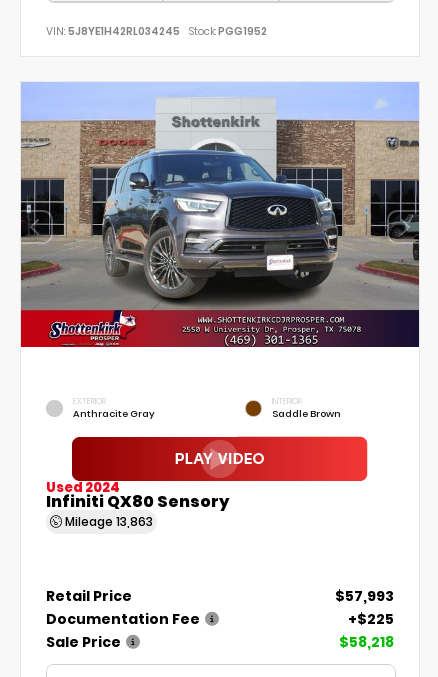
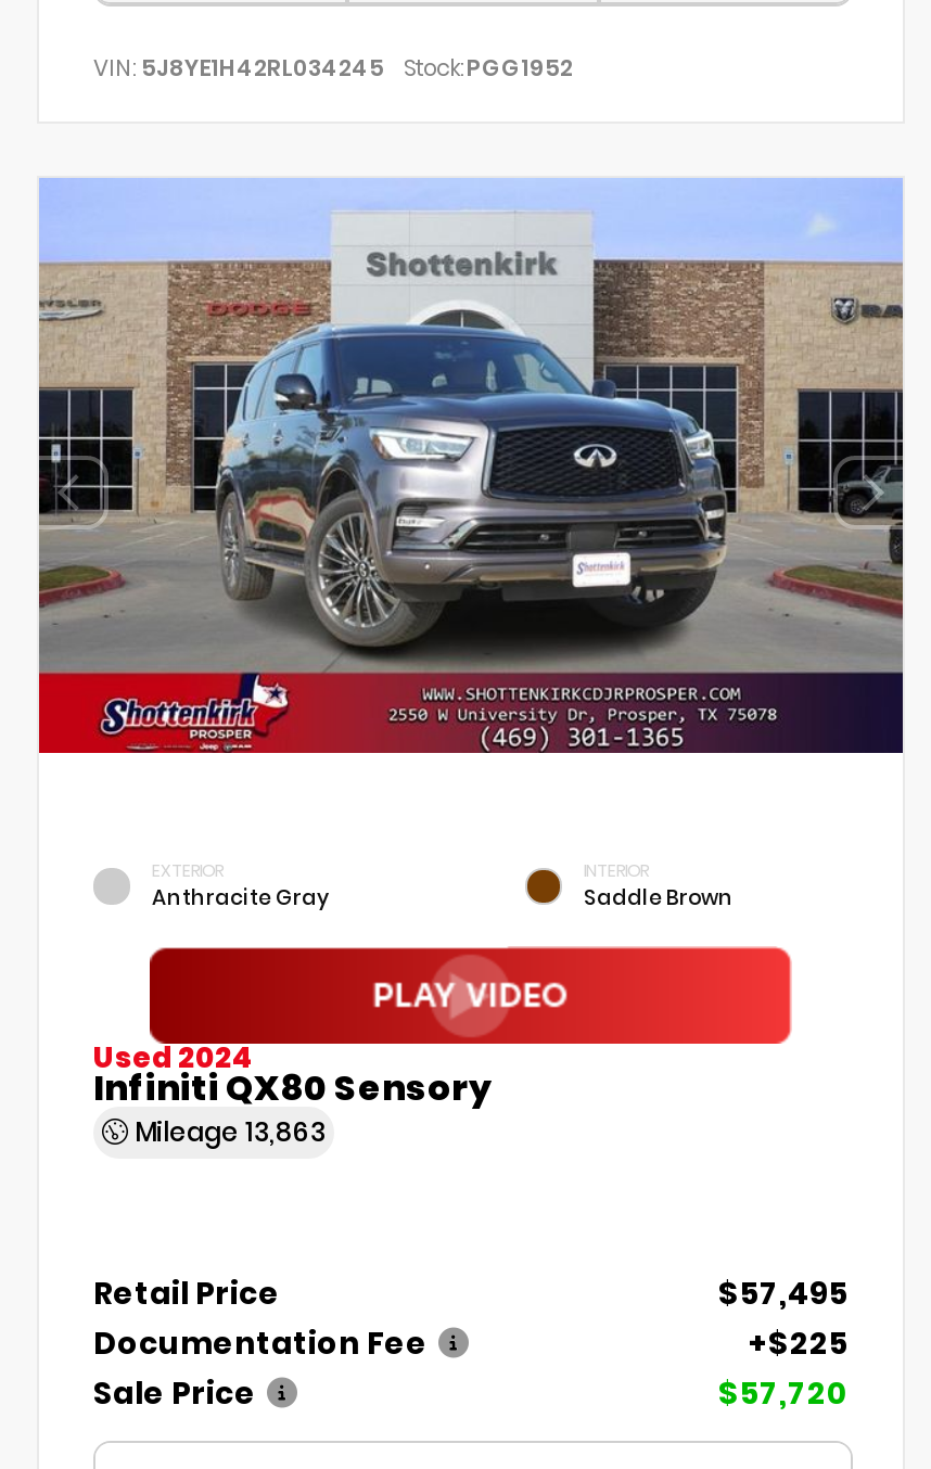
- $57,993
+ $57,495

- $58,218
+ $57,720
